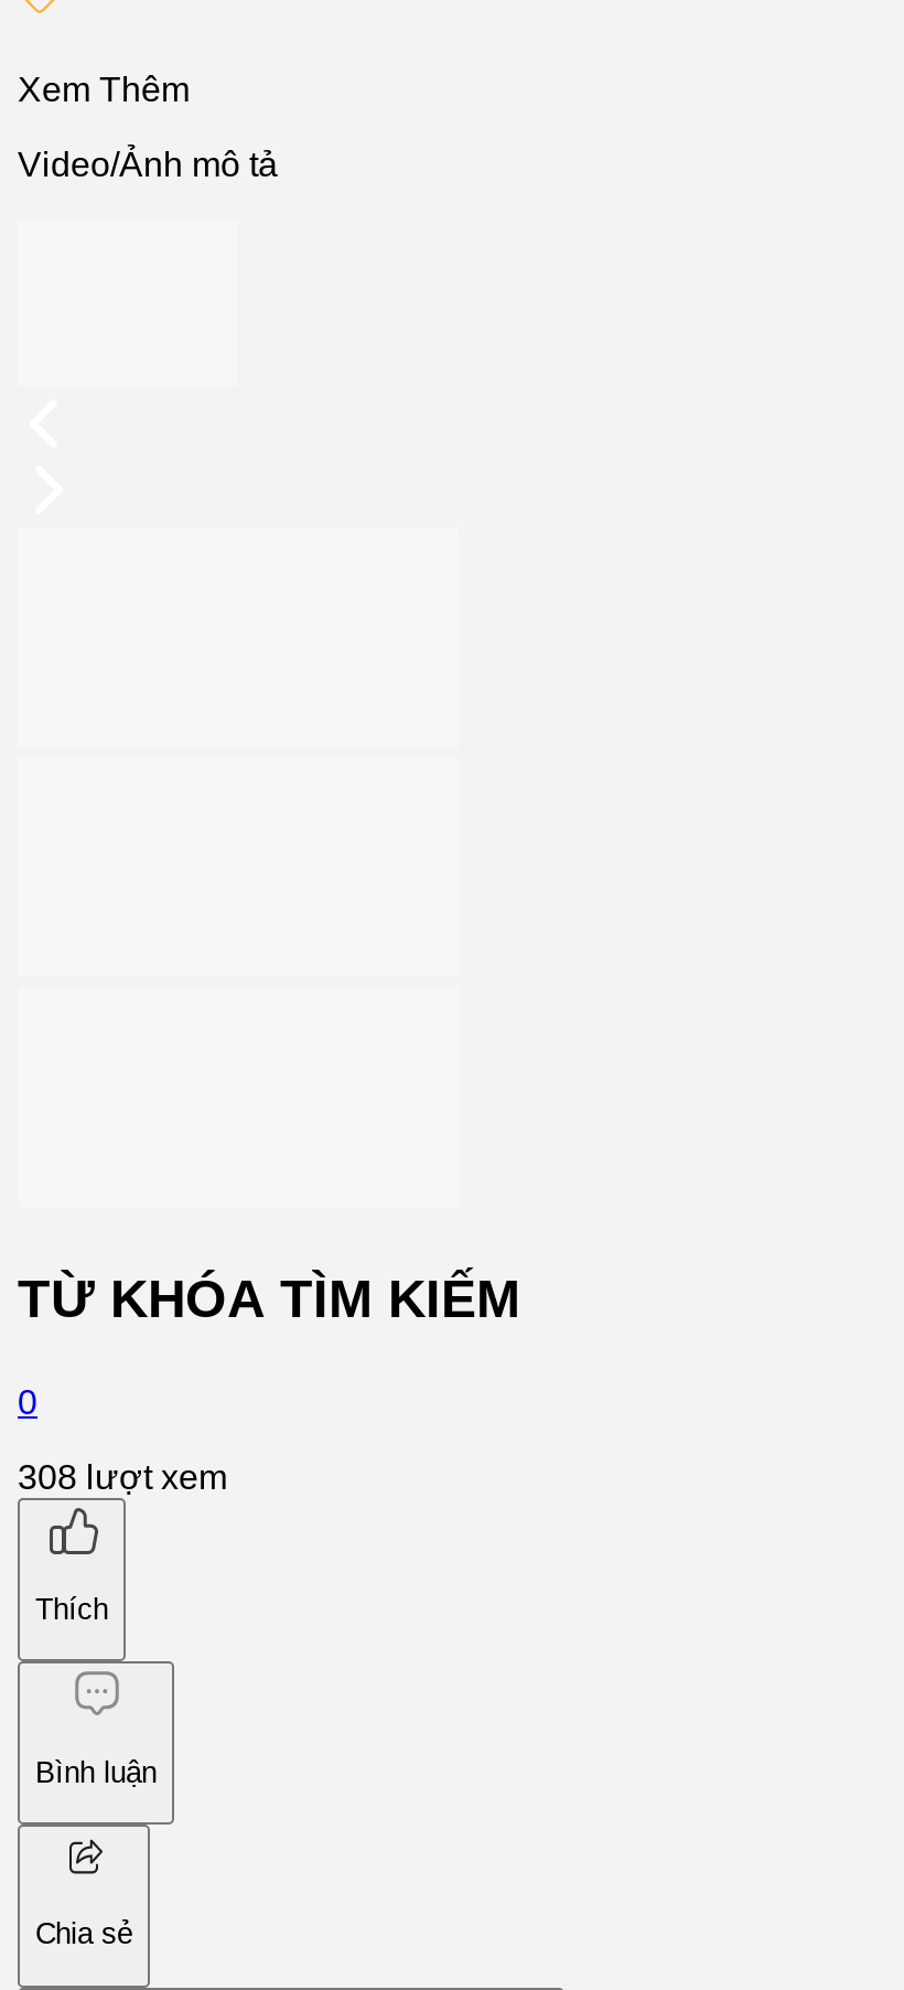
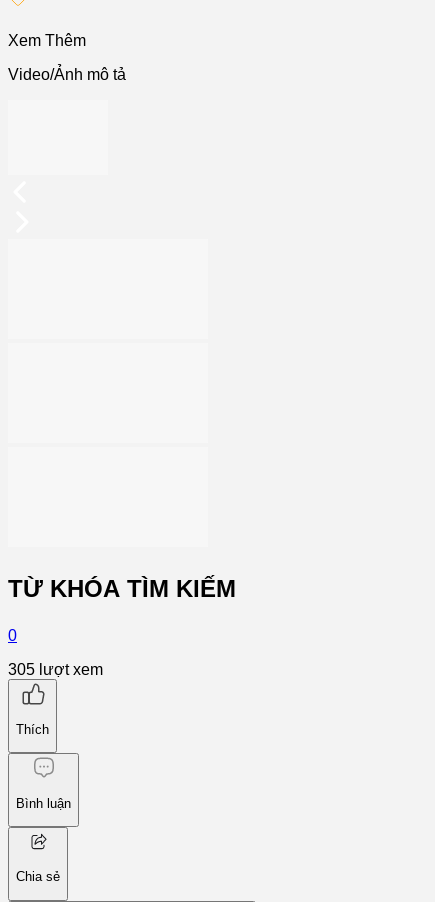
- 308 lượt xem
+ 305 lượt xem
